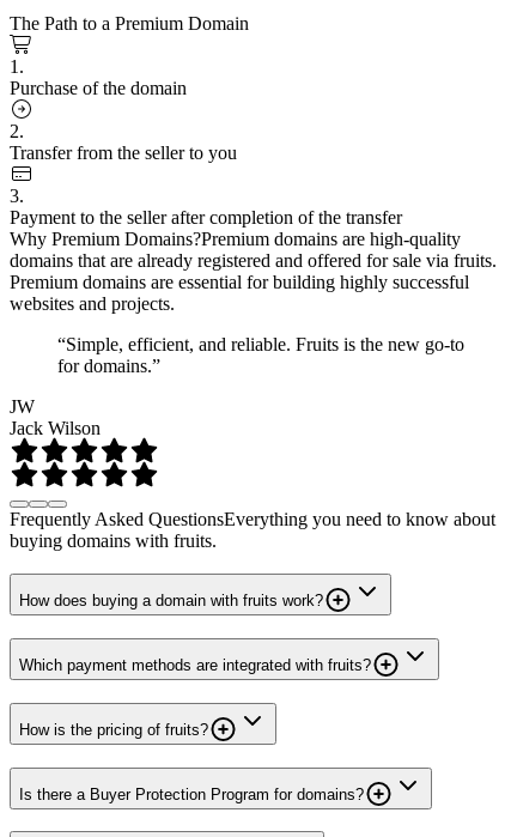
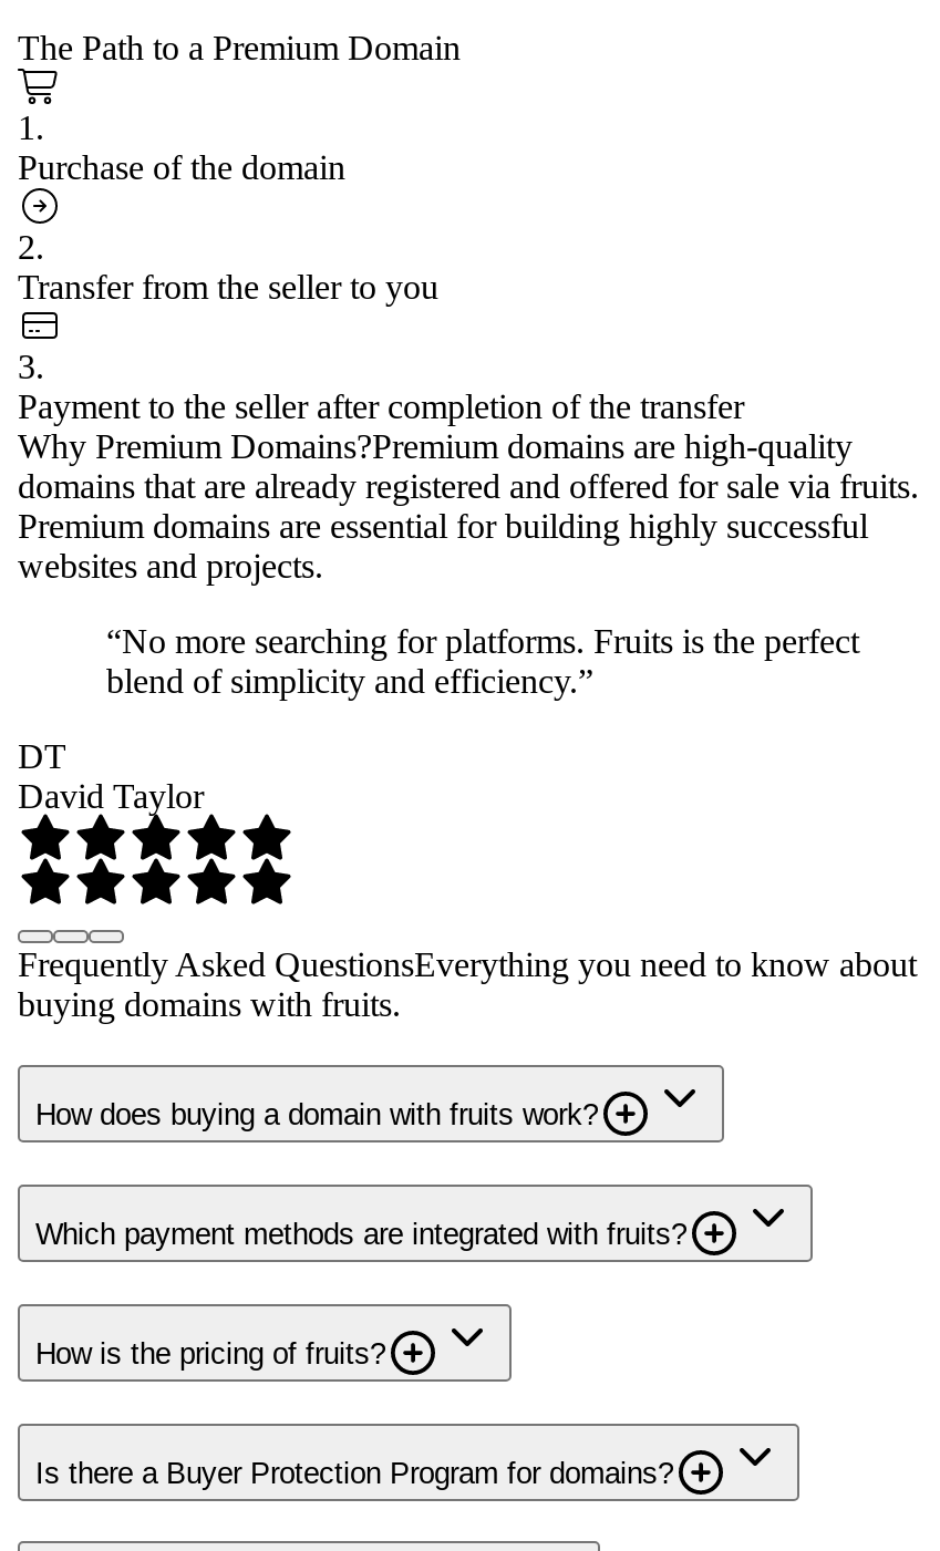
- “Simple, efficient, and reliable. Fruits is the new go-to
- for domains.”
+ “No more searching for platforms. Fruits is the perfect
+ blend of simplicity and efficiency.”

- JW
- Jack Wilson
+ DT
+ David Taylor
